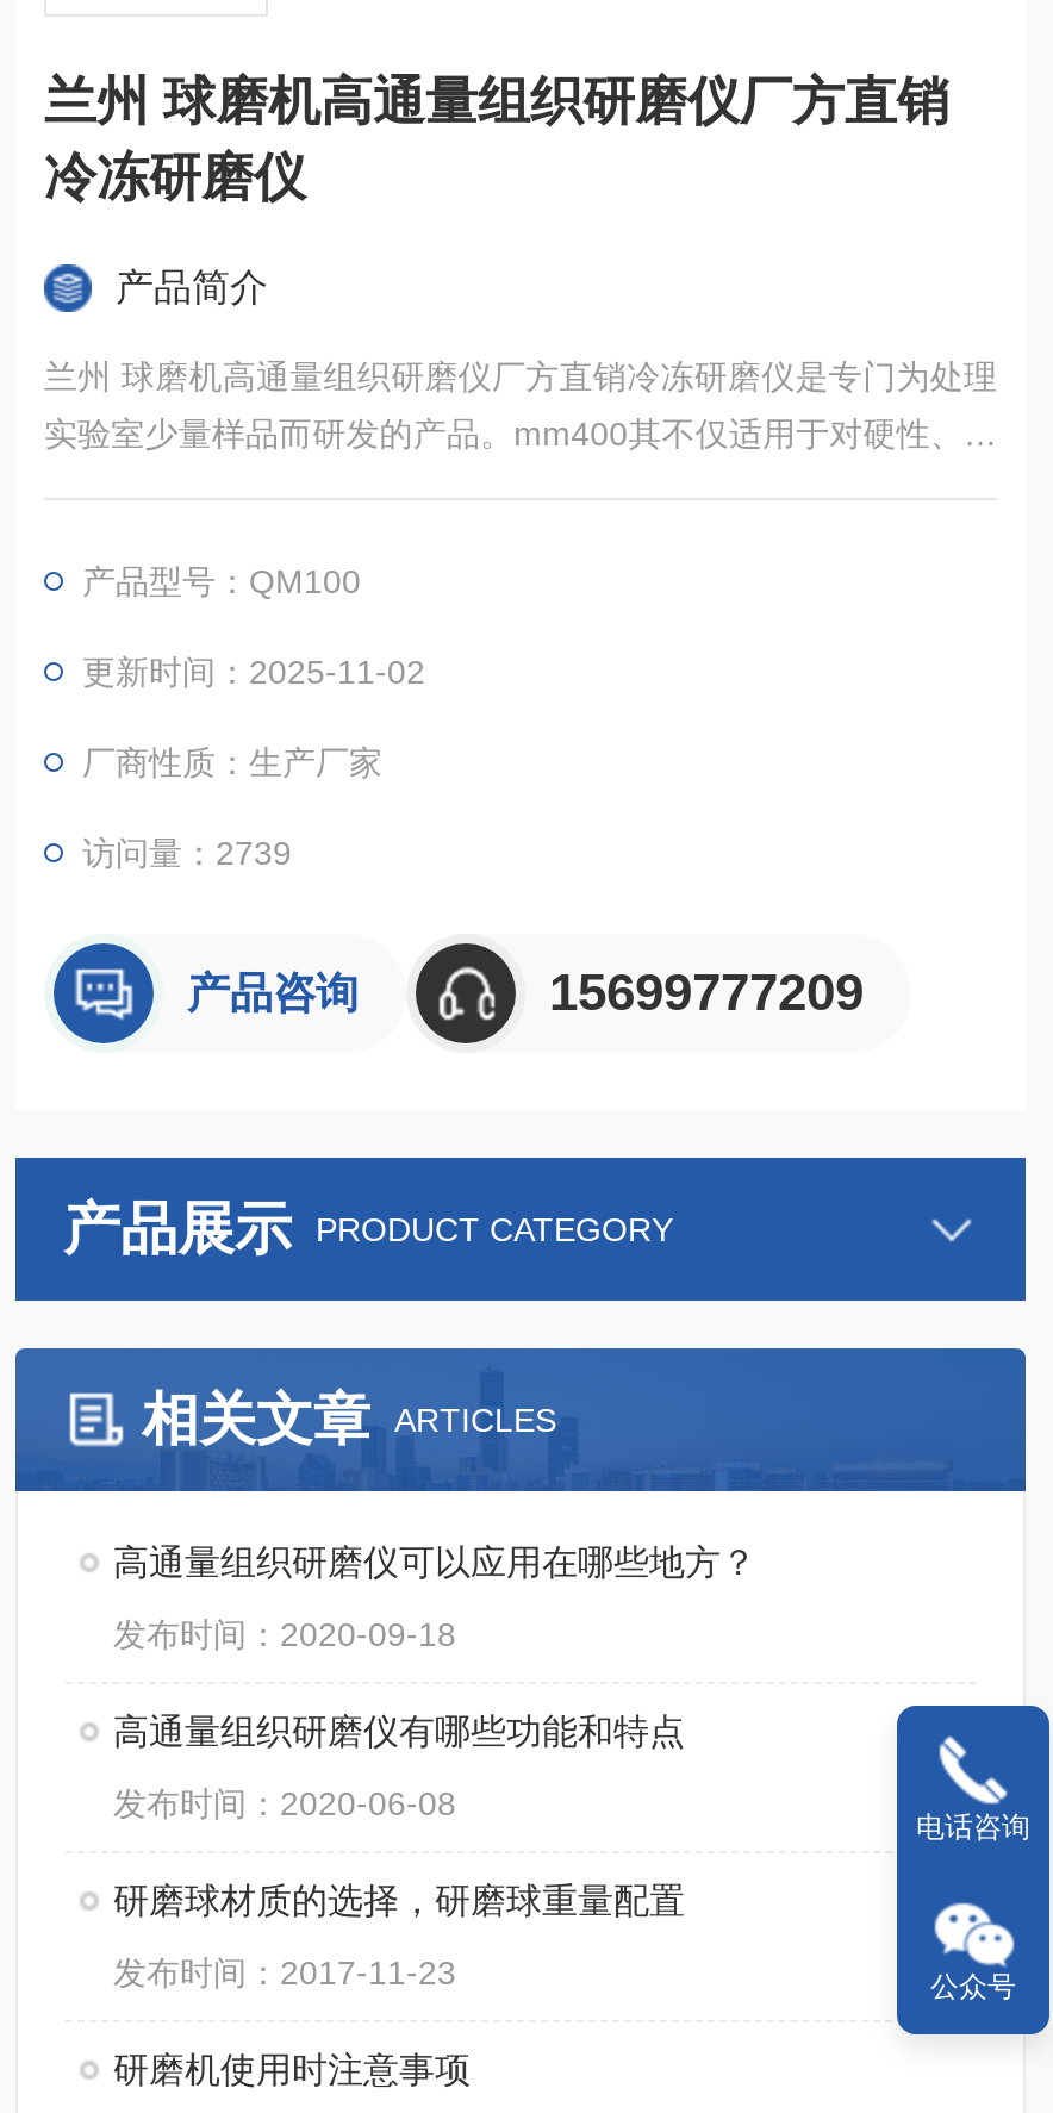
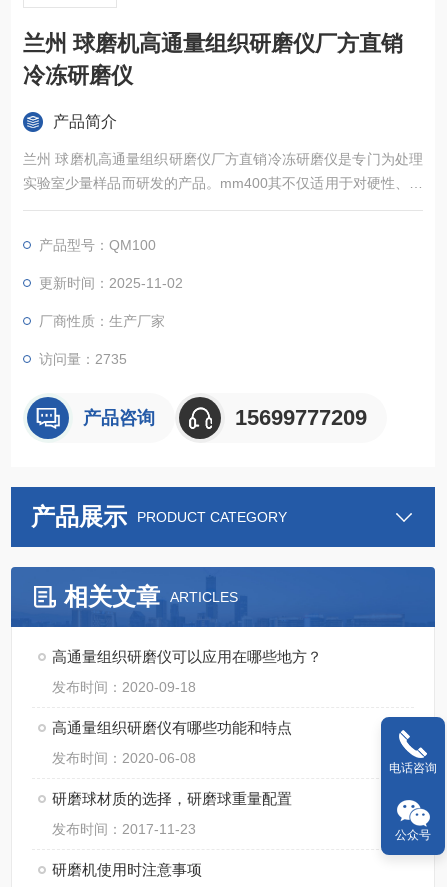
- 访问量：2739
+ 访问量：2735
